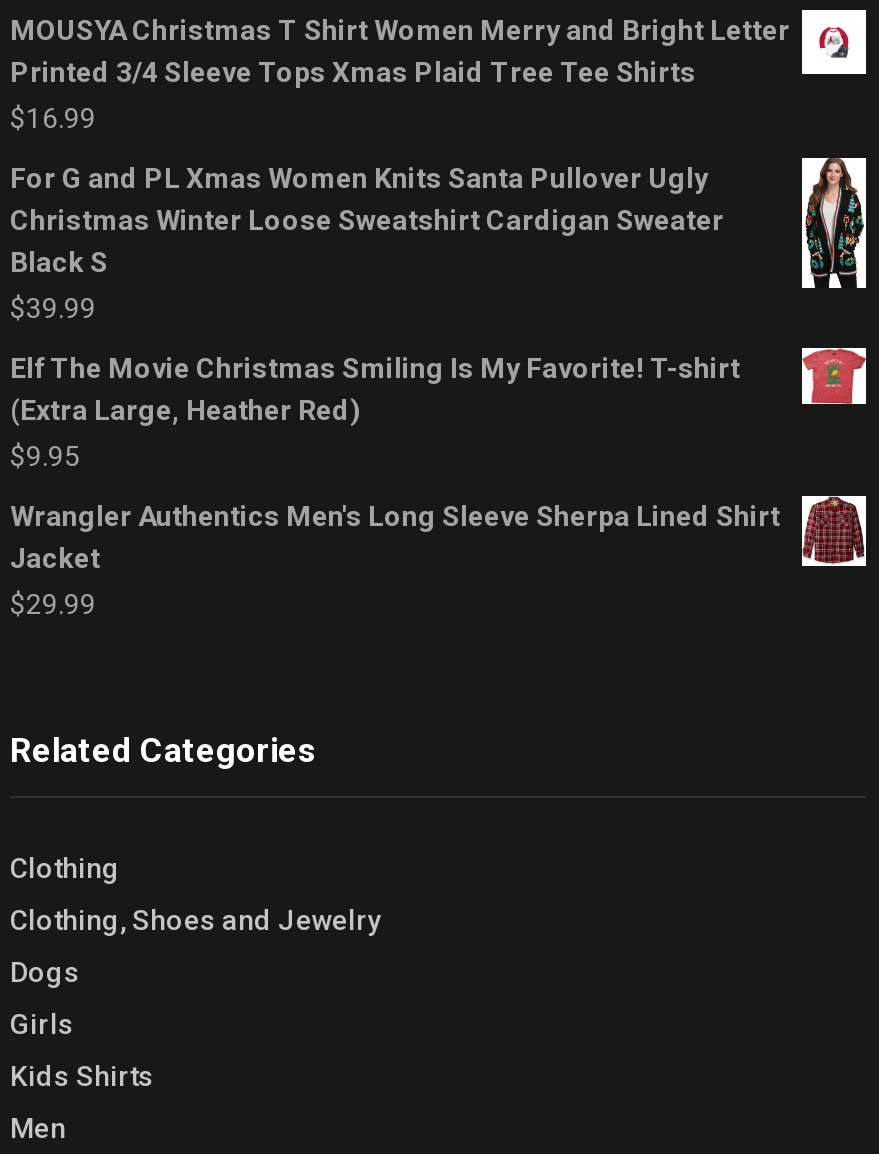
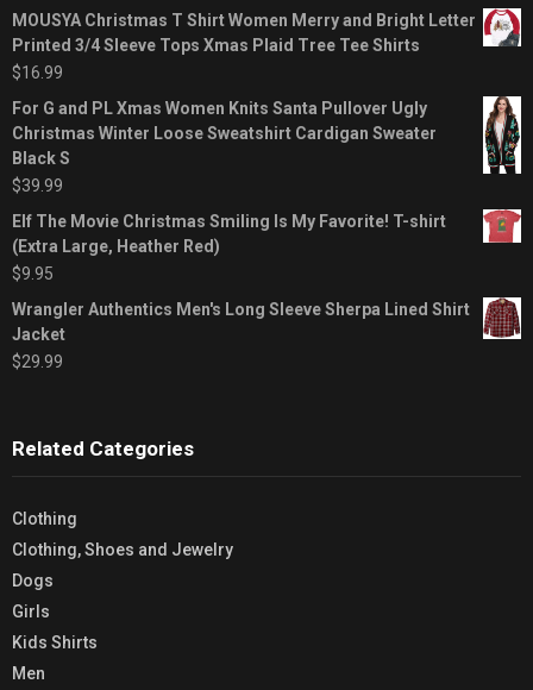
- [image]
+ [image]
